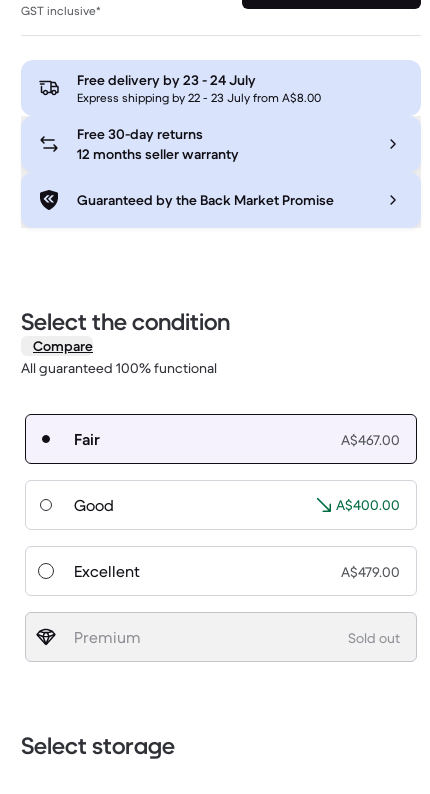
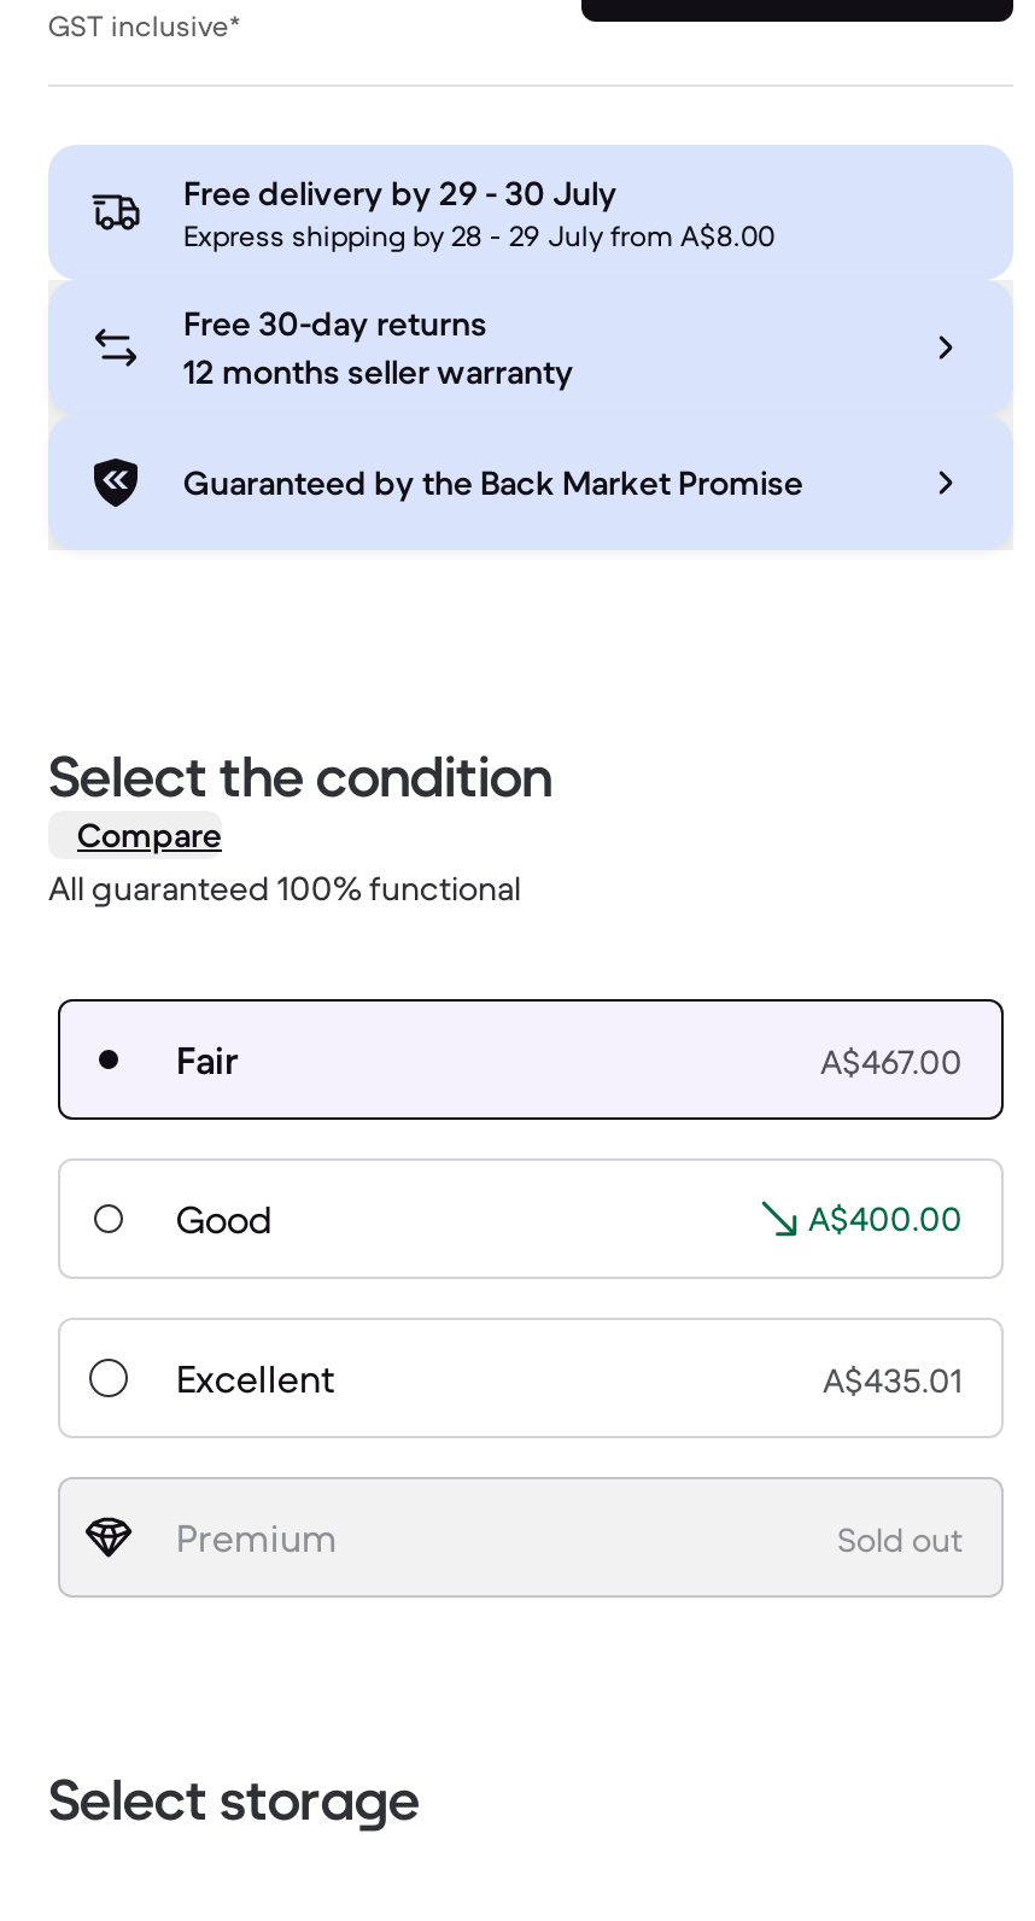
- Free delivery by 23 - 24 July
+ Free delivery by 29 - 30 July

- Express shipping by 22 - 23 July from A$8.00
+ Express shipping by 28 - 29 July from A$8.00

- A$479.00
+ A$435.01
